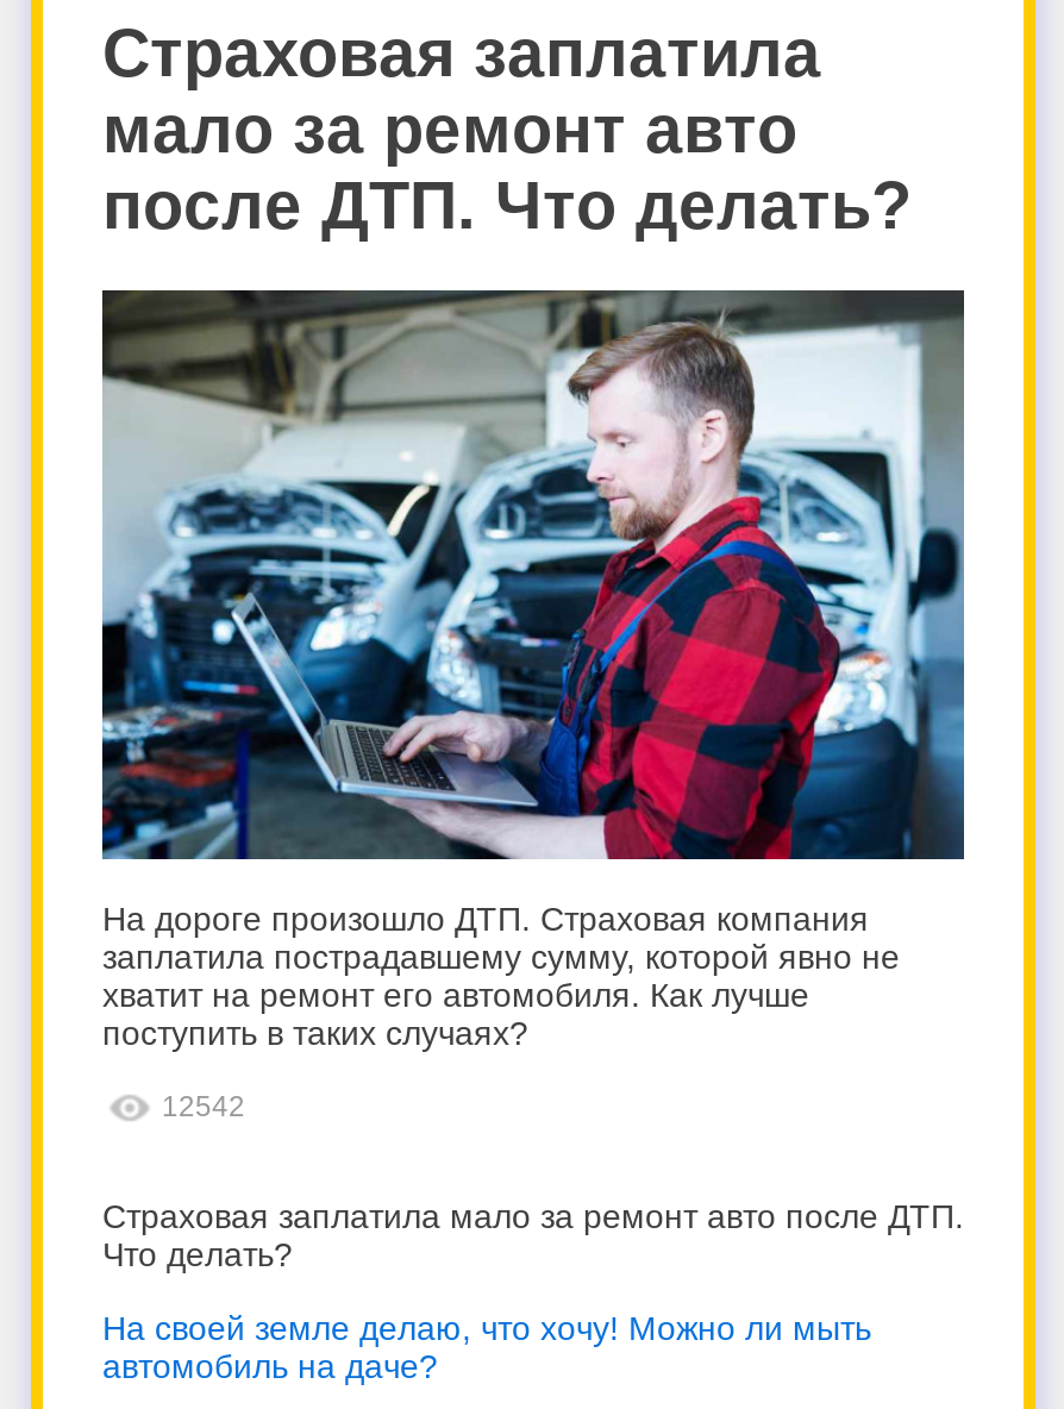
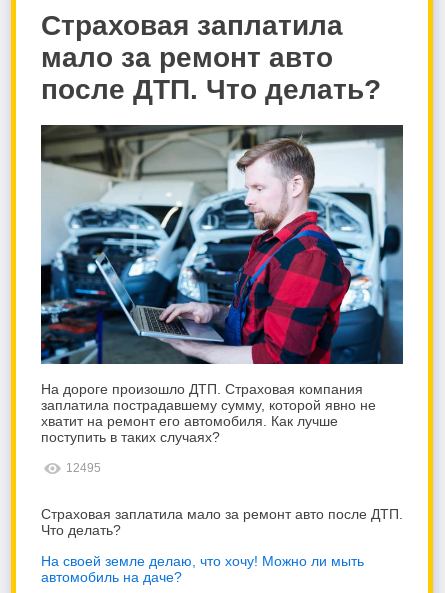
- 12542
+ 12495
